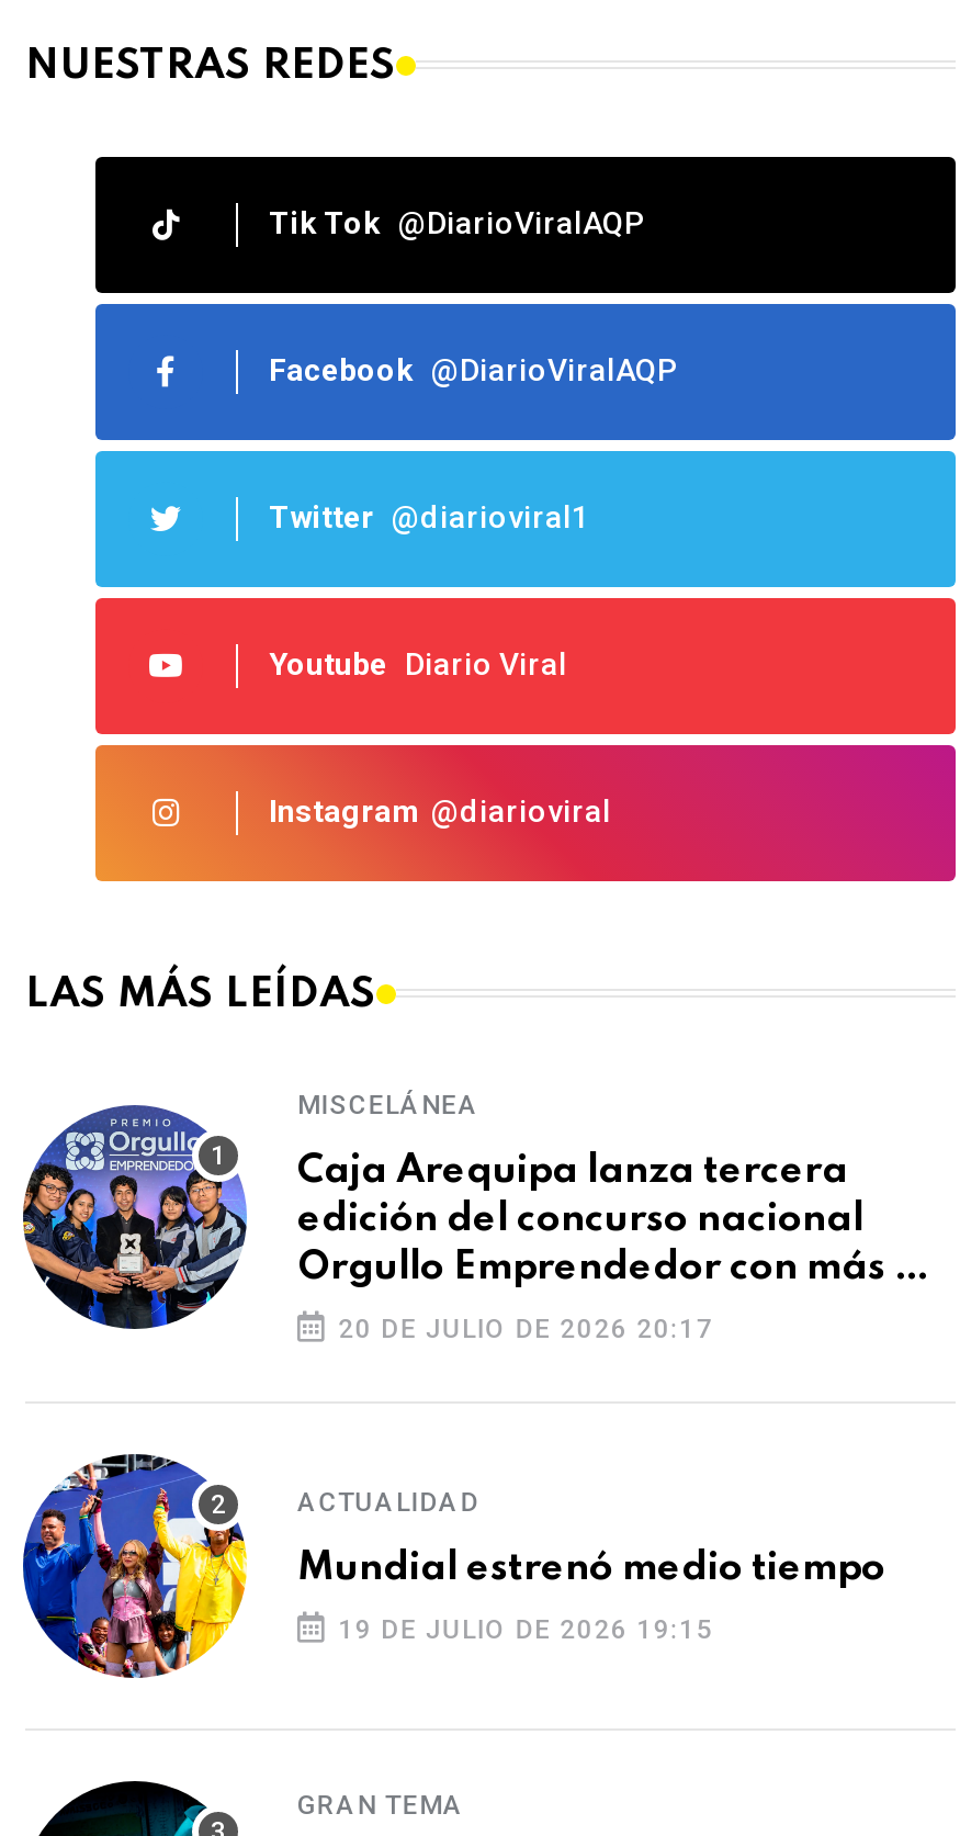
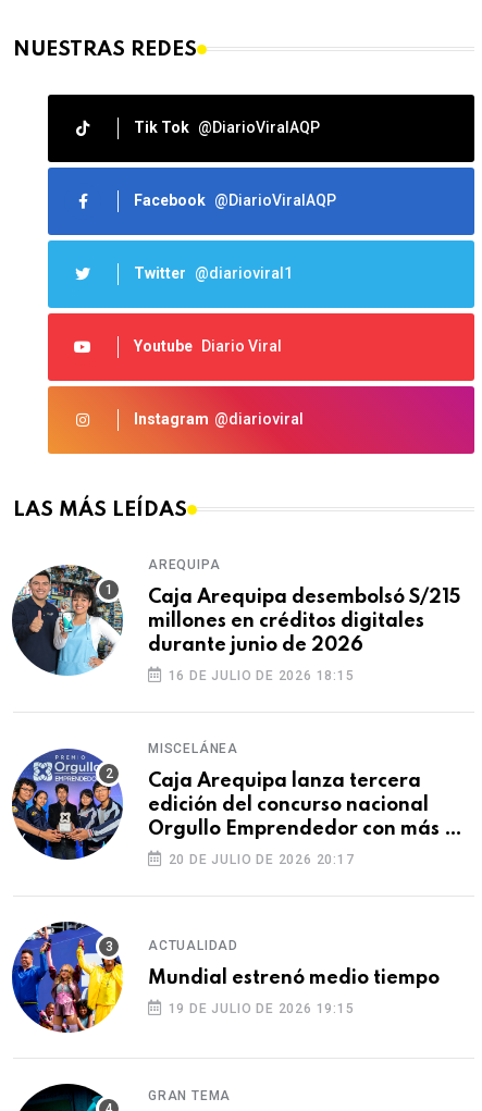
+ [image]
+ AREQUIPA
+ Caja Arequipa desembolsó S/215
+ millones en créditos digitales
+ durante junio de 2026
+ 16 DE JULIO DE 2026 18:15
